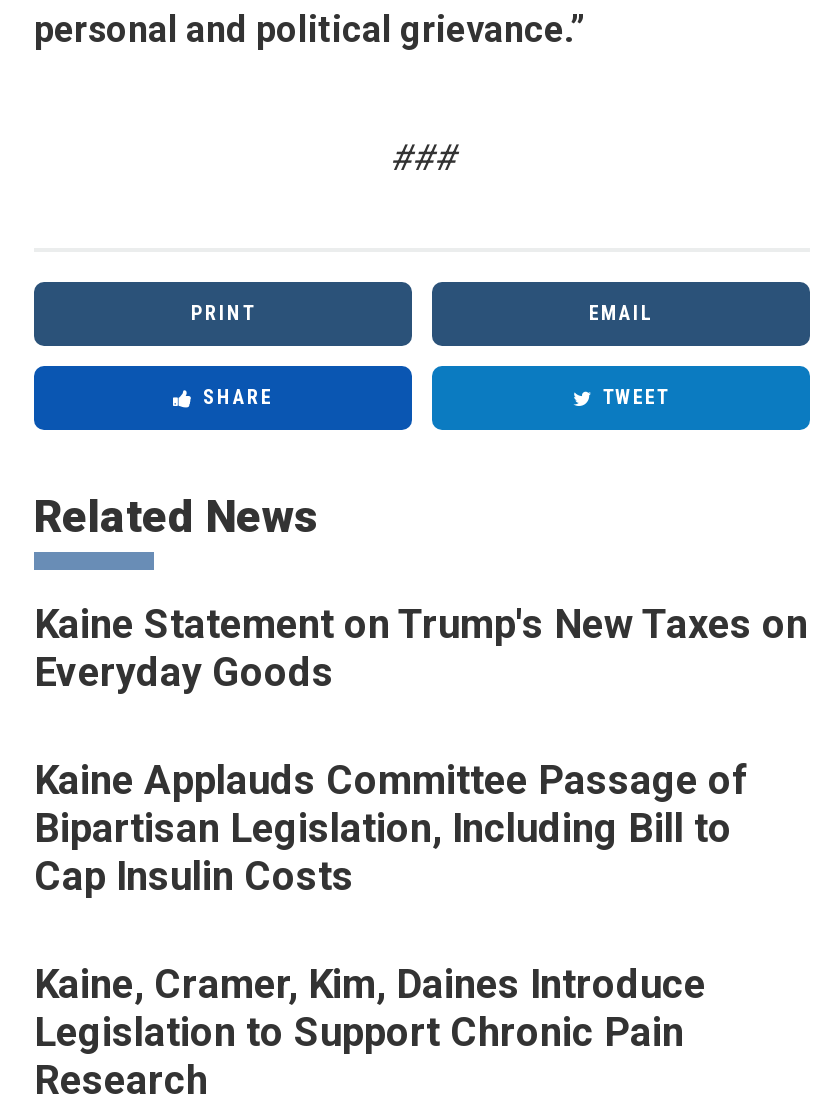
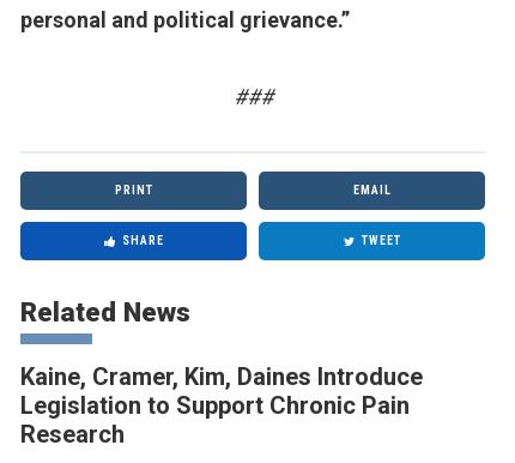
- Kaine Statement on Trump's New Taxes on
- Everyday Goods
- Kaine Applauds Committee Passage of
- Bipartisan Legislation, Including Bill to
- Cap Insulin Costs
